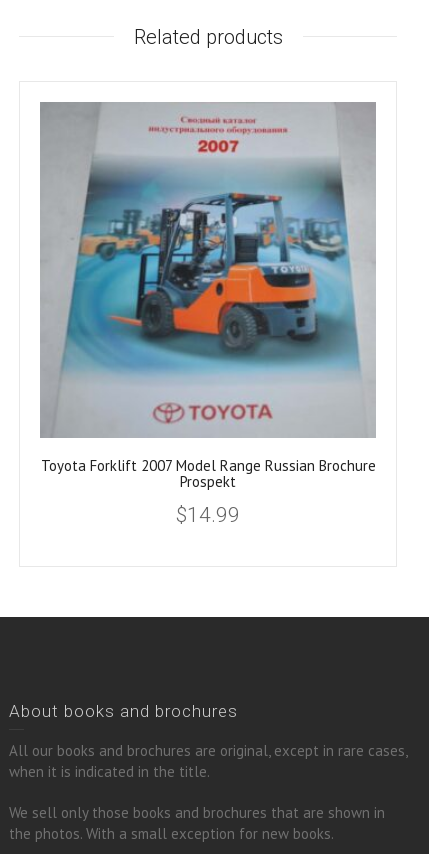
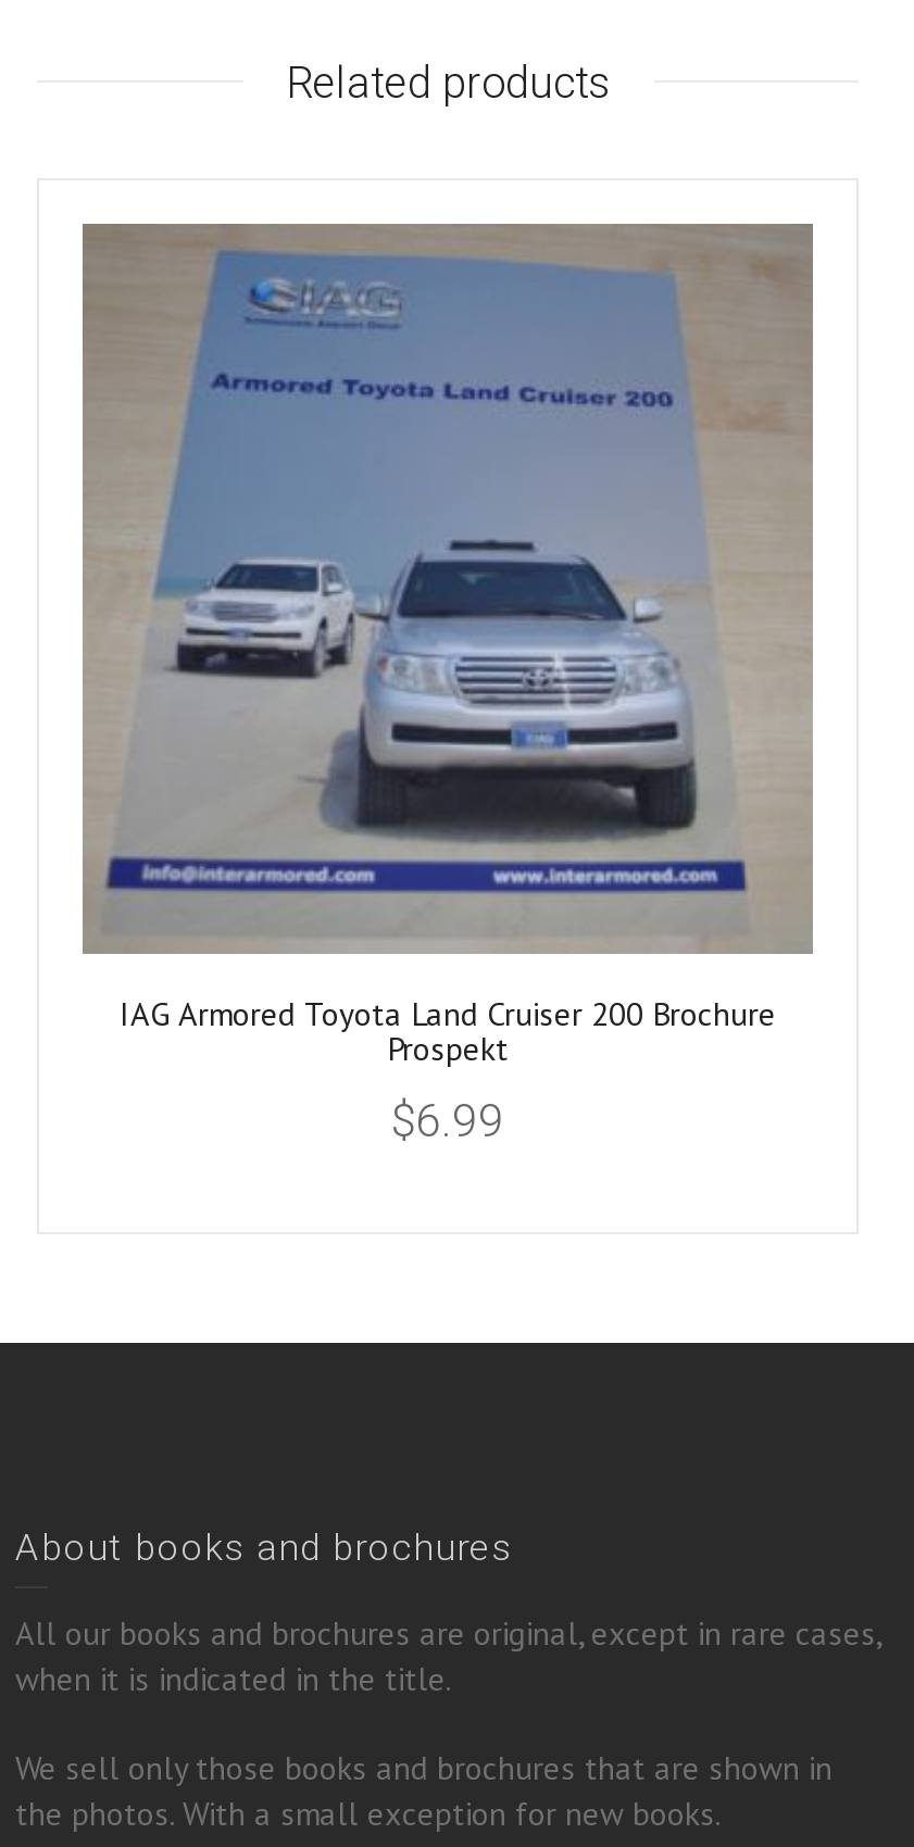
- [image]
- Toyota Forklift 2007 Model Range Russian Brochure
+ [image]
+ IAG Armored Toyota Land Cruiser 200 Brochure

- $14.99
+ $6.99
